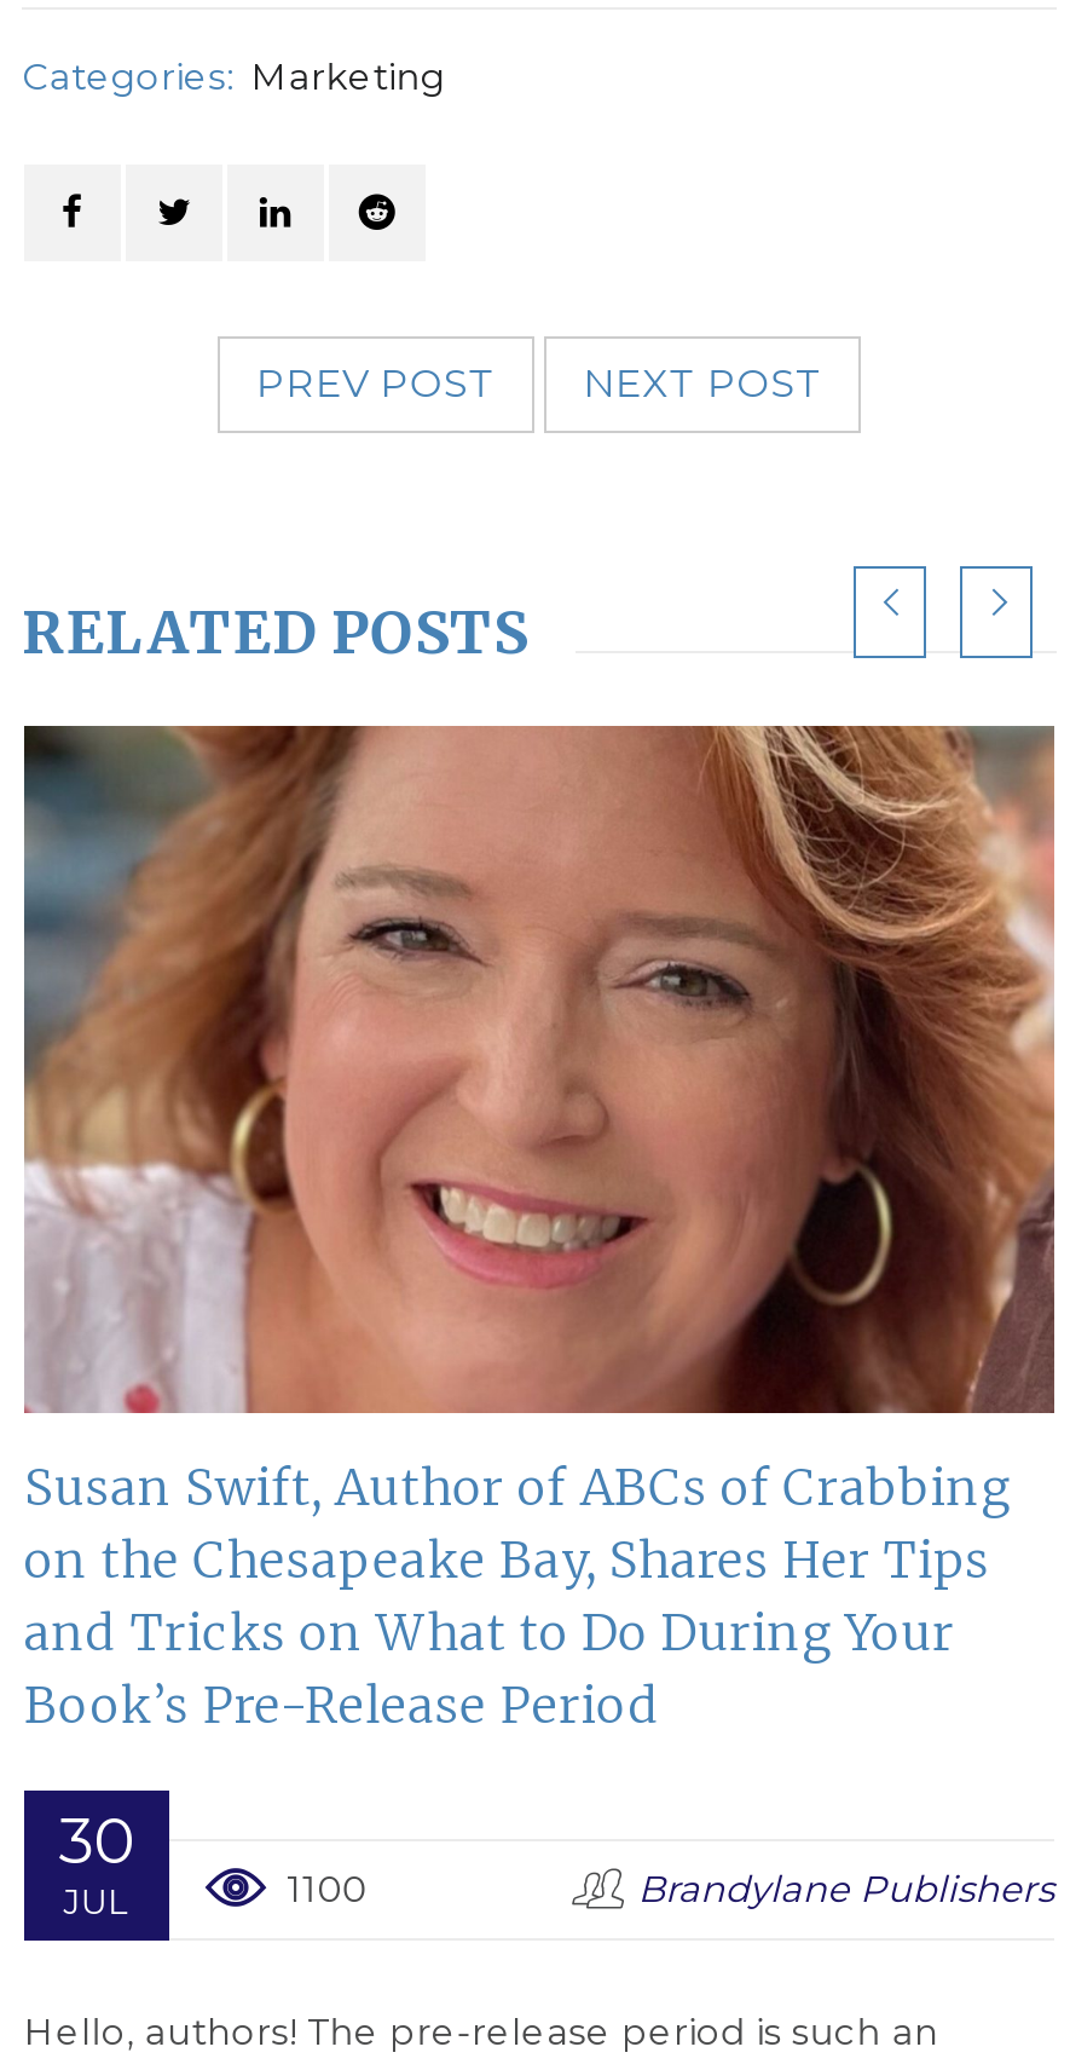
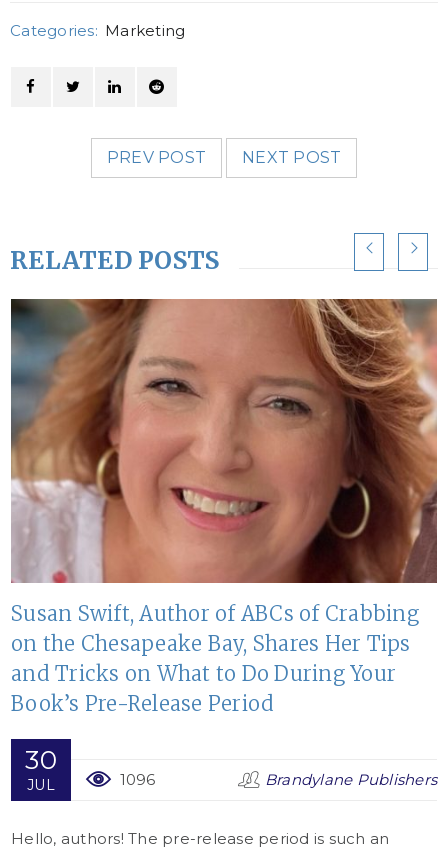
- 1100
+ 1096
